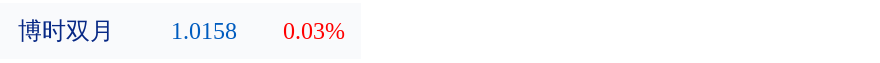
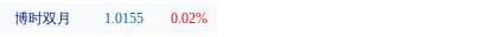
- 1.0158
+ 1.0155

- 0.03%
+ 0.02%
